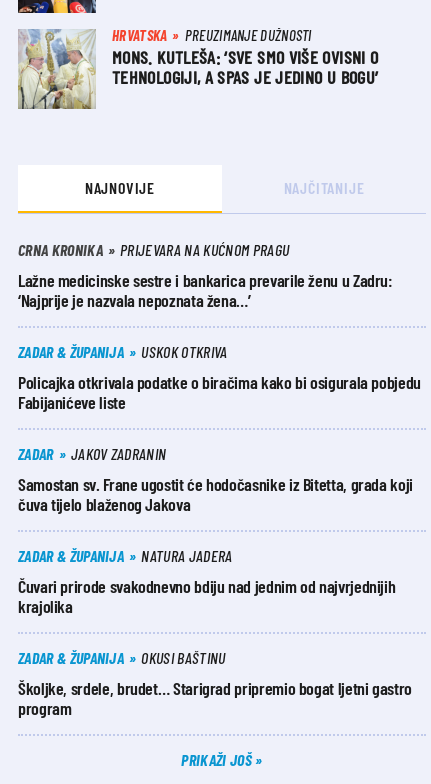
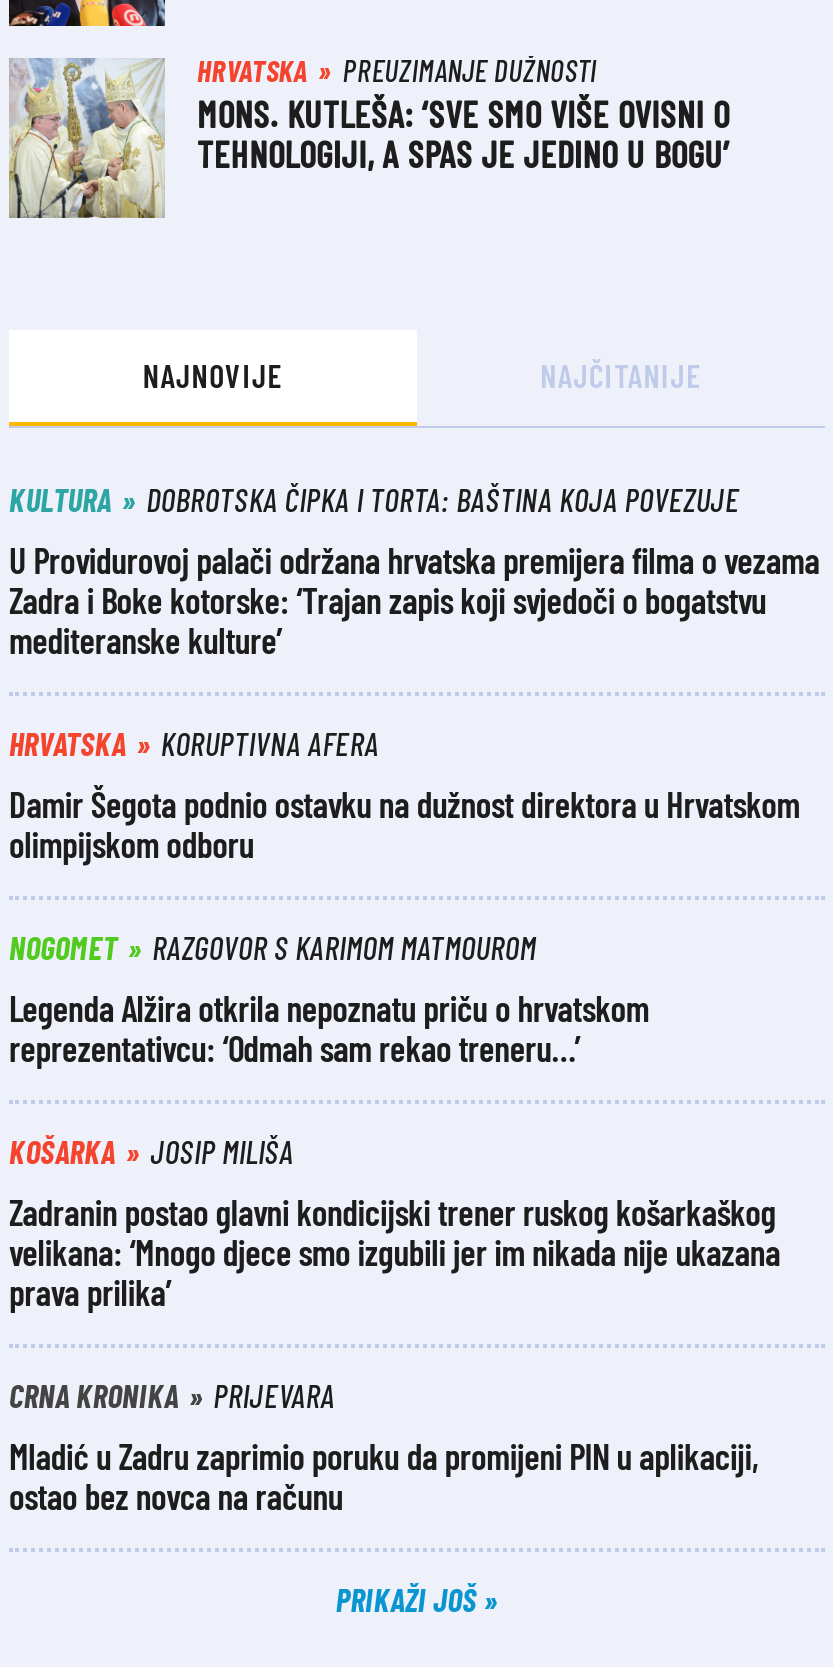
+ KULTURA
+ DOBROTSKA ČIPKA I TORTA: BAŠTINA KOJA POVEZUJE
+ U Providurovoj palači održana hrvatska premijera filma o vezama
+ Zadra i Boke kotorske: ‘Trajan zapis koji svjedoči o bogatstvu
+ mediteranske kulture’
+ HRVATSKA
+ KORUPTIVNA AFERA
+ Damir Šegota podnio ostavku na dužnost direktora u Hrvatskom
+ olimpijskom odboru
+ NOGOMET
+ RAZGOVOR S KARIMOM MATMOUROM
+ Legenda Alžira otkrila nepoznatu priču o hrvatskom
+ reprezentativcu: ‘Odmah sam rekao treneru…’
+ KOŠARKA
+ JOSIP MILIŠA
+ Zadranin postao glavni kondicijski trener ruskog košarkaškog
+ velikana: ‘Mnogo djece smo izgubili jer im nikada nije ukazana
+ prava prilika’

- PRIJEVARA NA KUĆNOM PRAGU
- Lažne medicinske sestre i bankarica prevarile ženu u Zadru:
- ‘Najprije je nazvala nepoznata žena…’
- ZADAR & ŽUPANIJA
- USKOK OTKRIVA
- Policajka otkrivala podatke o biračima kako bi osigurala pobjedu
- Fabijanićeve liste
- ZADAR
- JAKOV ZADRANIN
- Samostan sv. Frane ugostit će hodočasnike iz Bitetta, grada koji
- čuva tijelo blaženog Jakova
- ZADAR & ŽUPANIJA
- NATURA JADERA
- Čuvari prirode svakodnevno bdiju nad jednim od najvrjednijih
- krajolika
- ZADAR & ŽUPANIJA
- OKUSI BAŠTINU
- Školjke, srdele, brudet… Starigrad pripremio bogat ljetni gastro
- program
+ PRIJEVARA
+ Mladić u Zadru zaprimio poruku da promijeni PIN u aplikaciji,
+ ostao bez novca na računu

moved down: CRNA KRONIKA
